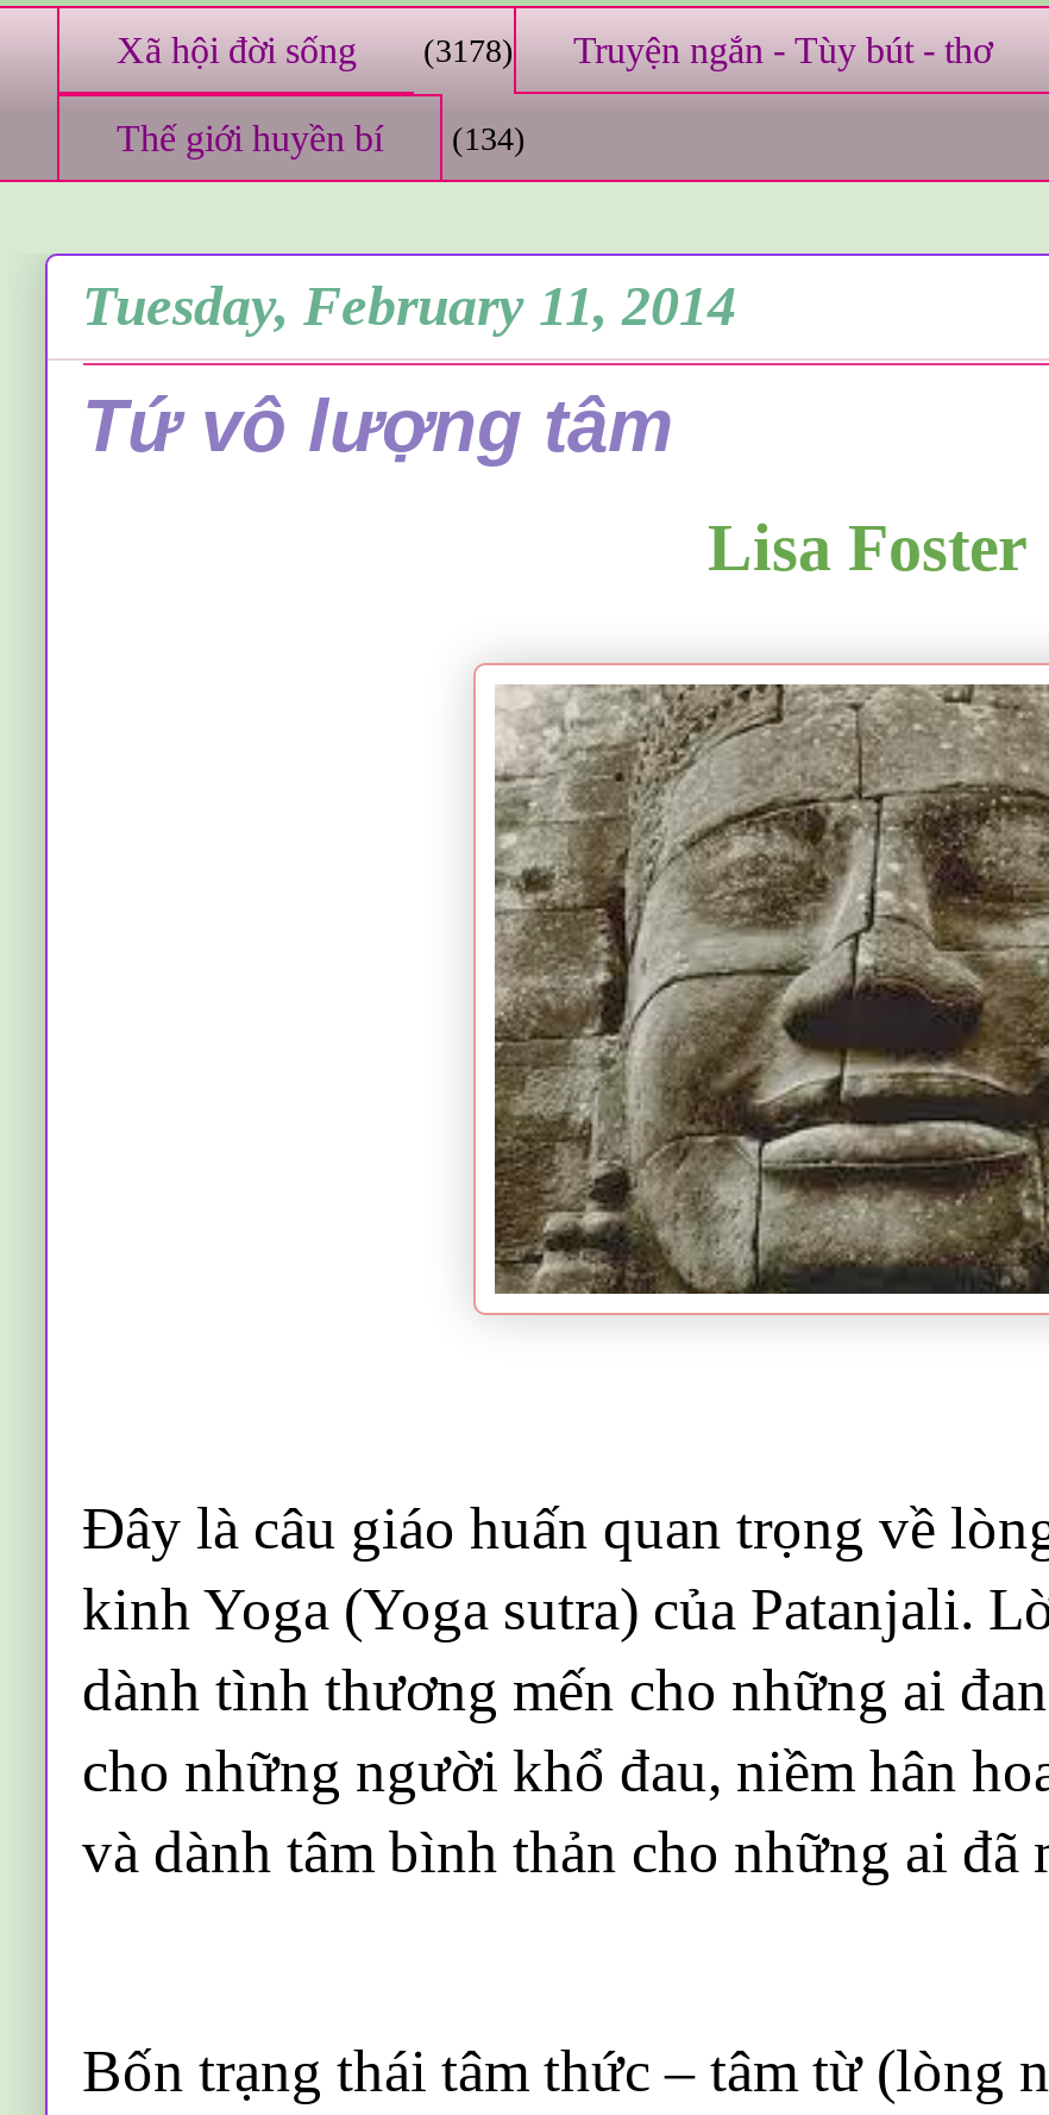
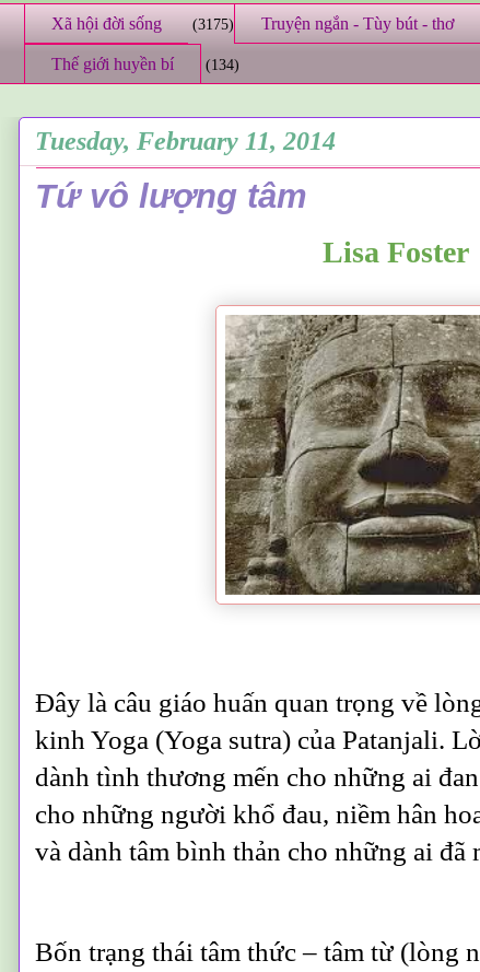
- Xã hội đời sống (3178) Truyện ngắn - Tùy bút - thơ
+ Xã hội đời sống (3175) Truyện ngắn - Tùy bút - thơ
